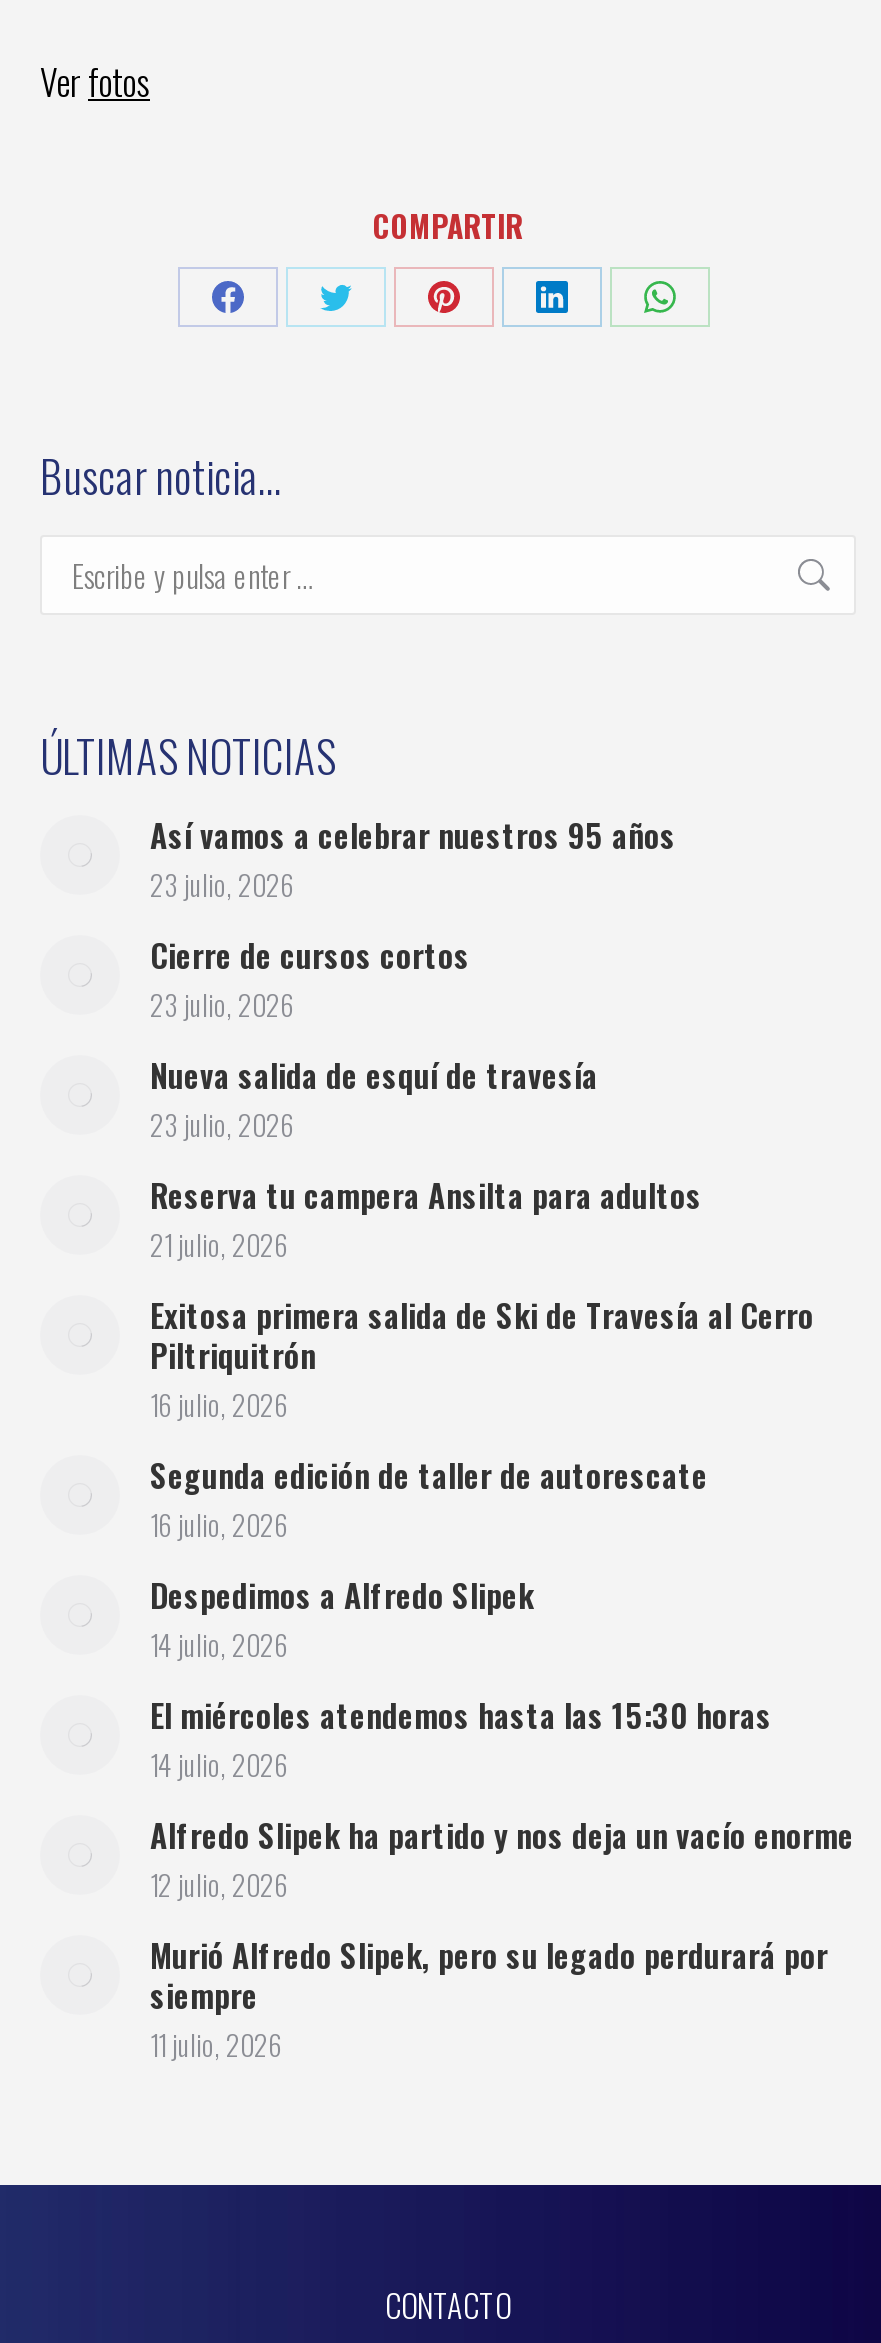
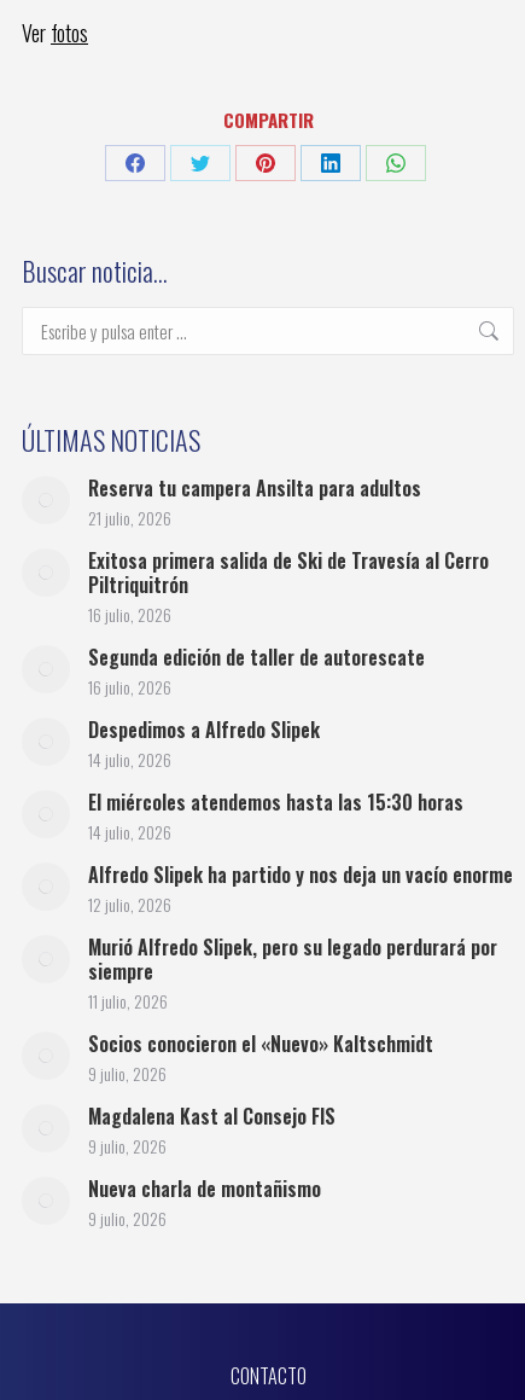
- Así vamos a celebrar nuestros 95 años
- 23 julio, 2026
- Cierre de cursos cortos
- 23 julio, 2026
- Nueva salida de esquí de travesía
- 23 julio, 2026

moved up: Reserva tu campera Ansilta para adultos | 21 julio, 2026 | Exitosa primera salida de Ski de Travesía al Cerro | ... | Murió Alfredo Slipek, pero su legado perdurará por | siempre

+ Socios conocieron el «Nuevo» Kaltschmidt
+ 9 julio, 2026
+ Magdalena Kast al Consejo FIS
+ 9 julio, 2026
+ Nueva charla de montañismo
+ 9 julio, 2026
